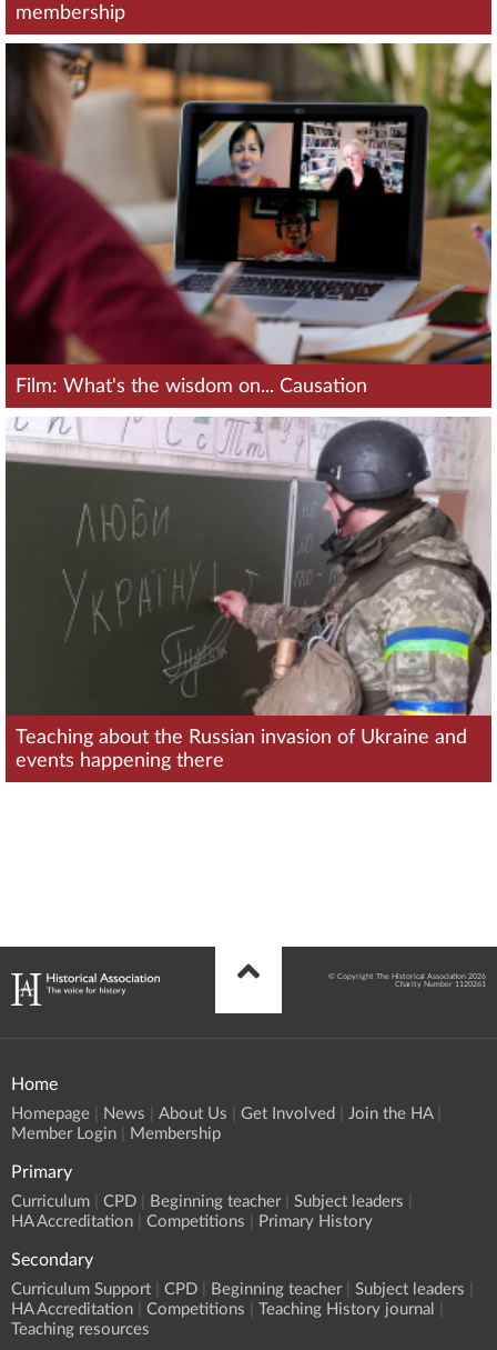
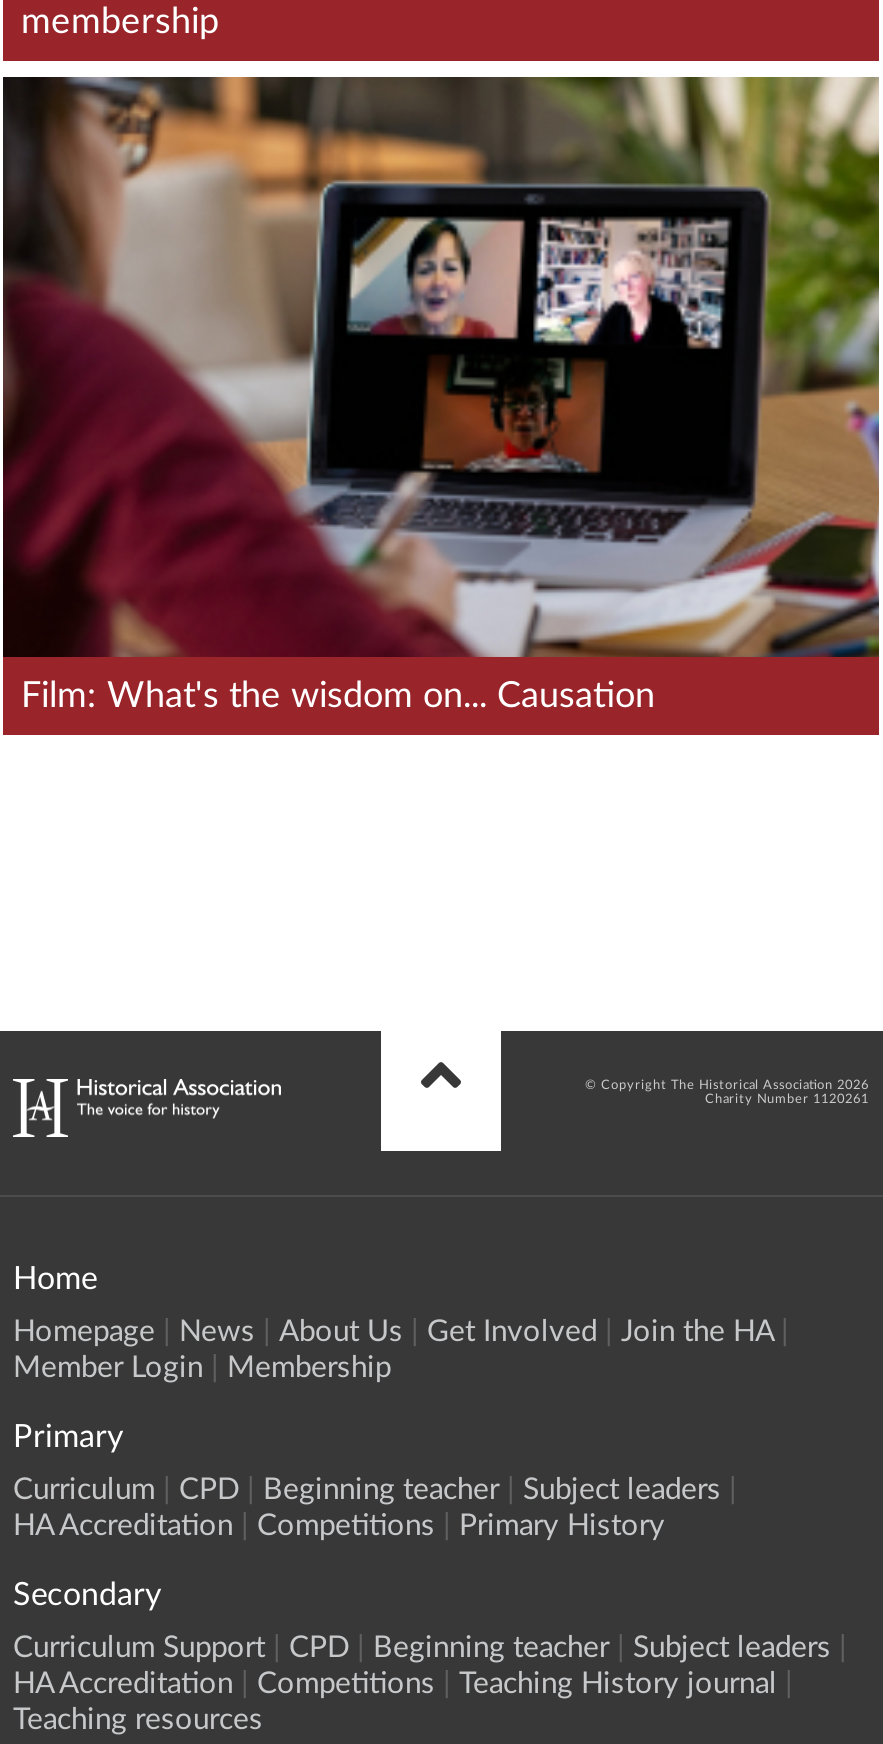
- [image]
- Teaching about the Russian invasion of Ukraine and
- events happening there
